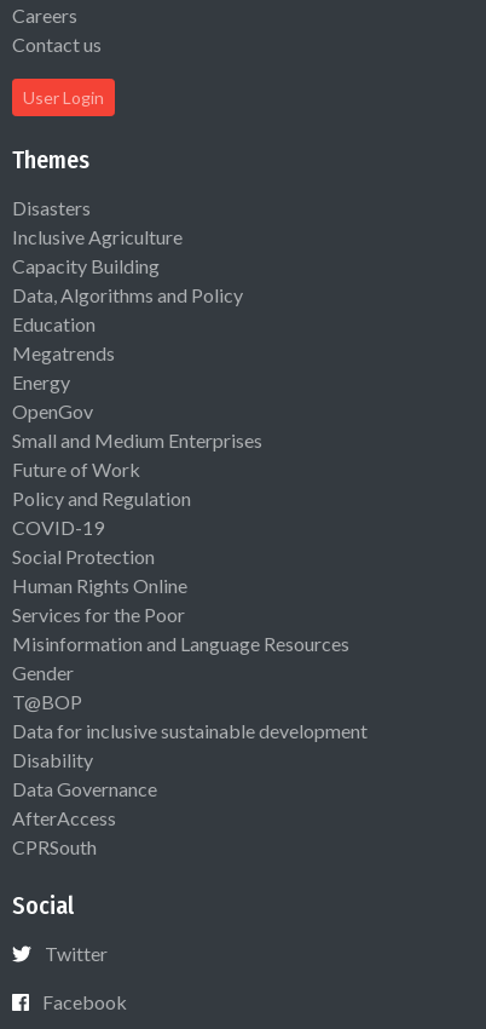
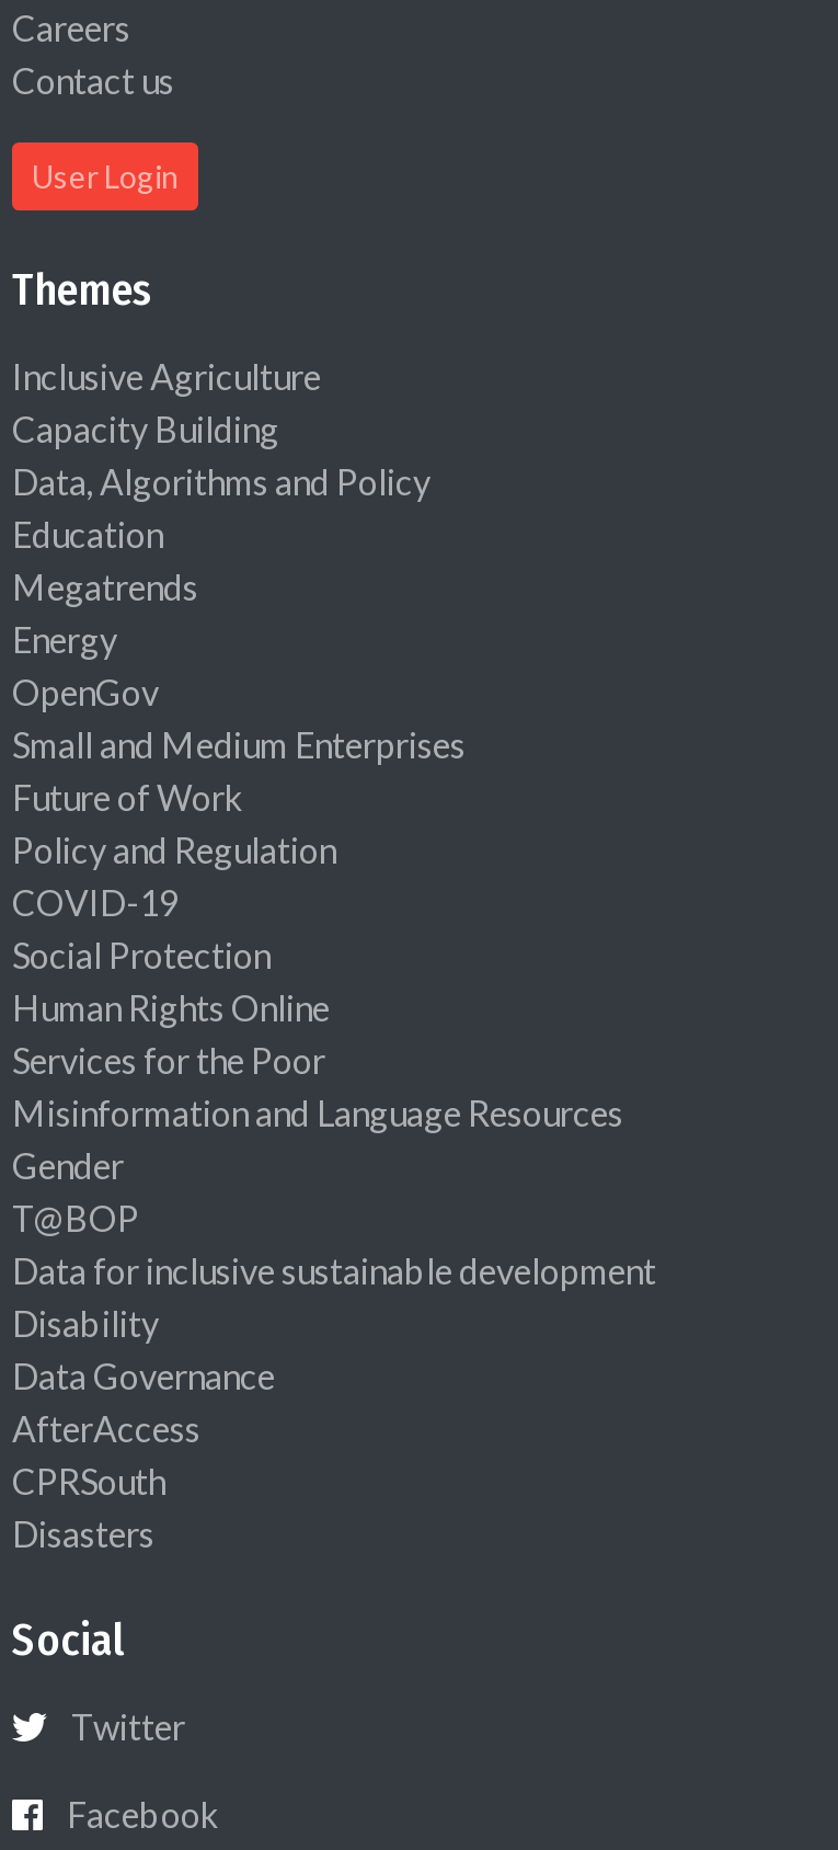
moved down: Disasters

moved up: Inclusive Agriculture | Capacity Building | Data, Algorithms and Policy | ... | AfterAccess | CPRSouth
